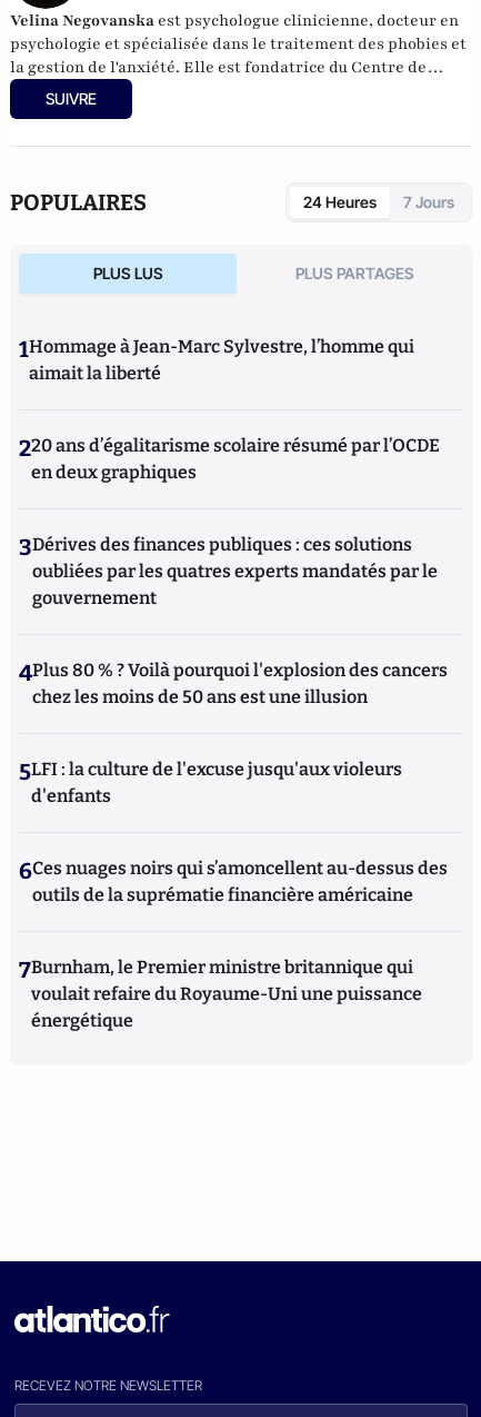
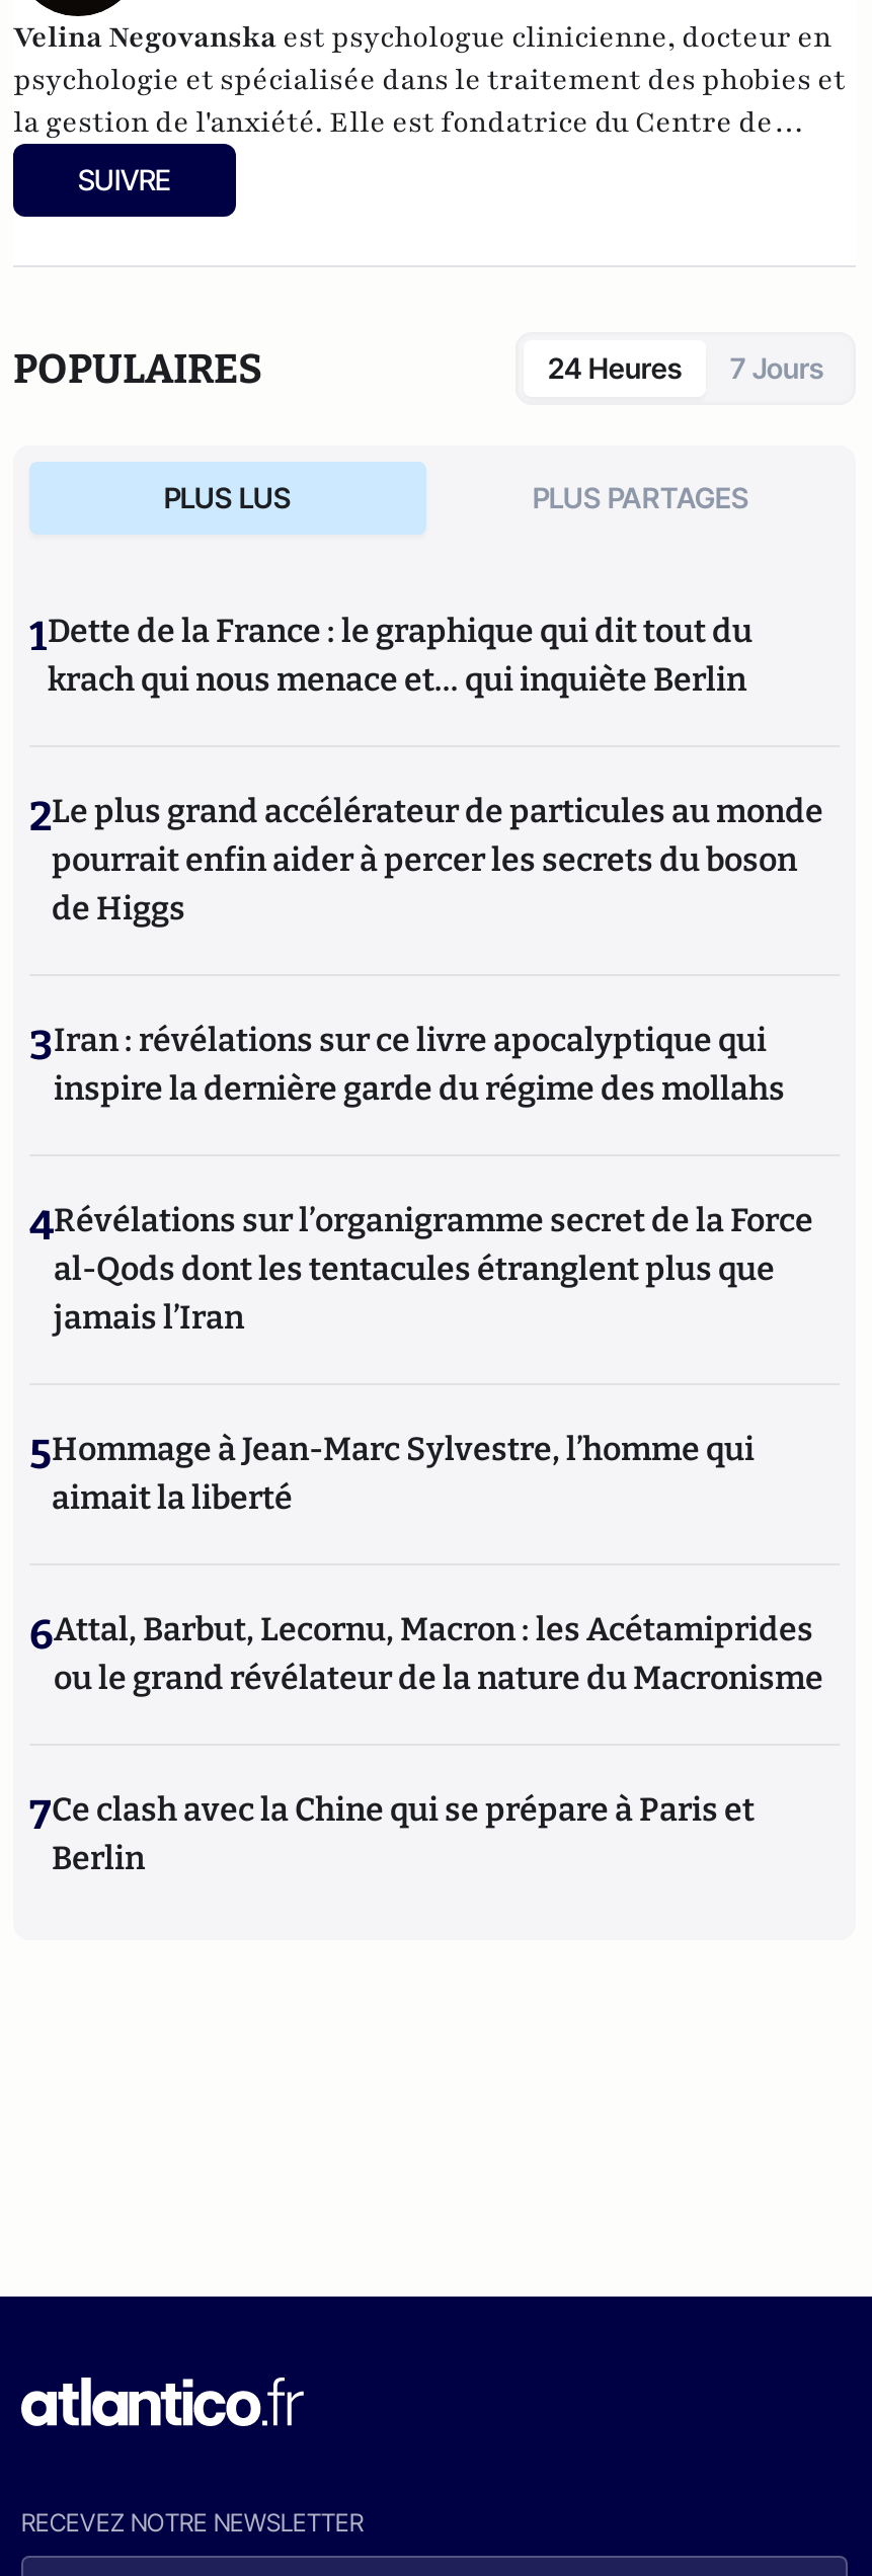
- 1Hommage à Jean-Marc Sylvestre, l’homme qui
+ 1Dette de la France : le graphique qui dit tout du
+ krach qui nous menace et… qui inquiète Berlin
+ 2Le plus grand accélérateur de particules au monde
+ pourrait enfin aider à percer les secrets du boson
+ de Higgs
+ 3Iran : révélations sur ce livre apocalyptique qui
+ inspire la dernière garde du régime des mollahs
+ 4Révélations sur l’organigramme secret de la Force
+ al-Qods dont les tentacules étranglent plus que
+ jamais l’Iran
+ 5Hommage à Jean-Marc Sylvestre, l’homme qui

moved down: aimait la liberté

- 220 ans d’égalitarisme scolaire résumé par l’OCDE
- en deux graphiques
- 3Dérives des finances publiques : ces solutions
- oubliées par les quatres experts mandatés par le
- gouvernement
- 4Plus 80 % ? Voilà pourquoi l'explosion des cancers
- chez les moins de 50 ans est une illusion
- 5LFI : la culture de l'excuse jusqu'aux violeurs
- d'enfants
- 6Ces nuages noirs qui s’amoncellent au-dessus des
- outils de la suprématie financière américaine
- 7Burnham, le Premier ministre britannique qui
- voulait refaire du Royaume-Uni une puissance
- énergétique
+ 6Attal, Barbut, Lecornu, Macron : les Acétamiprides
+ ou le grand révélateur de la nature du Macronisme
+ 7Ce clash avec la Chine qui se prépare à Paris et
+ Berlin
